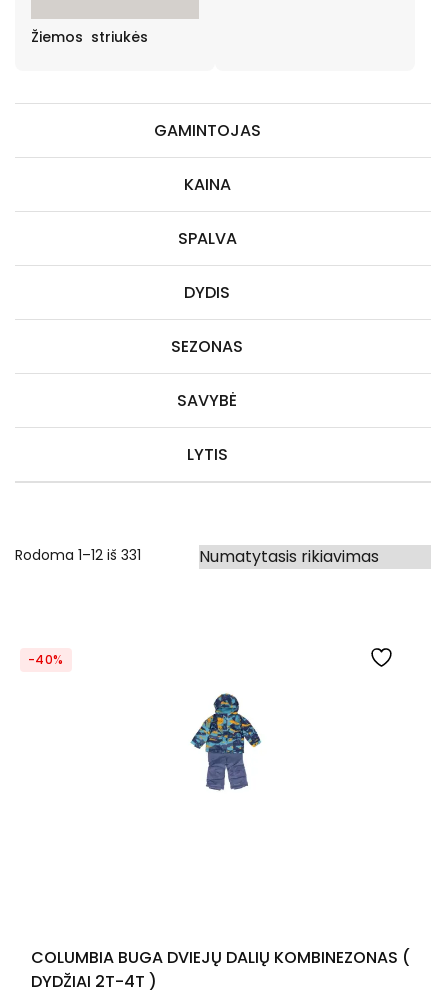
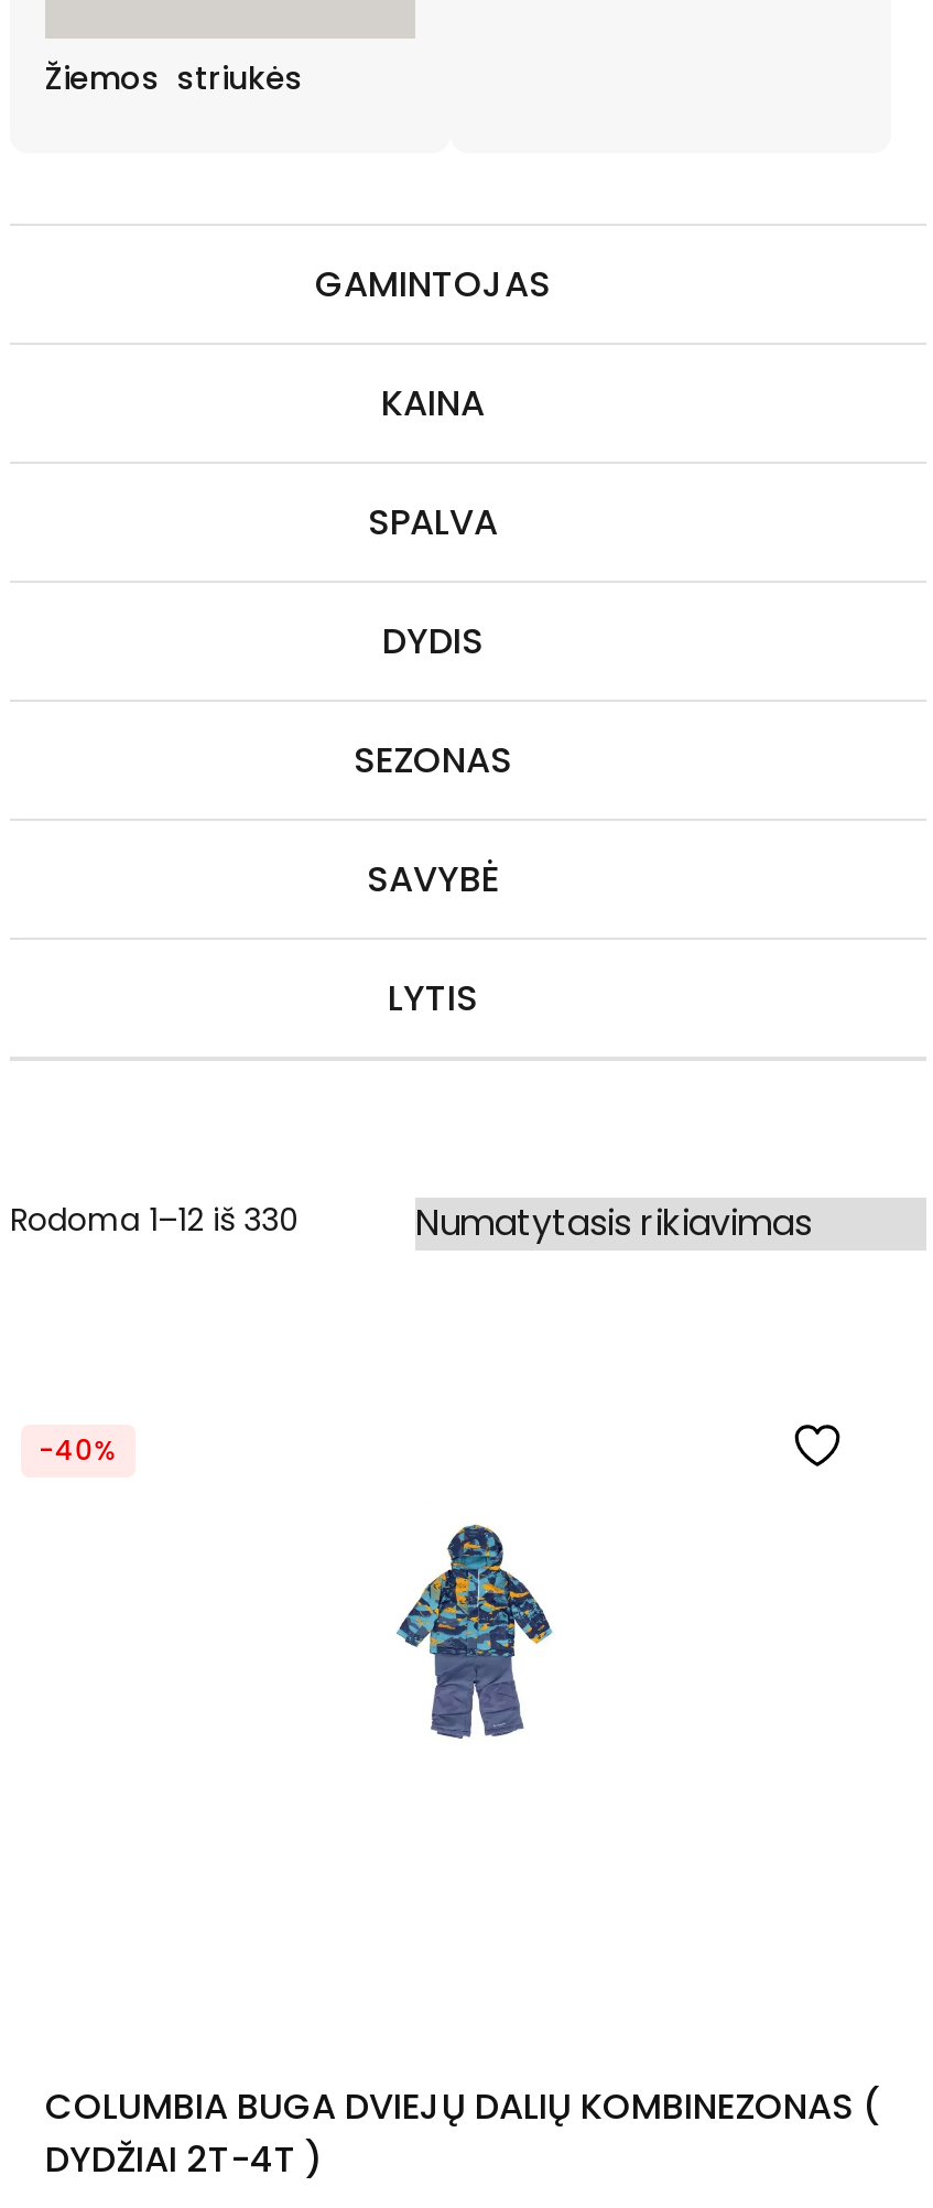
- Rodoma 1–12 iš 331
+ Rodoma 1–12 iš 330
